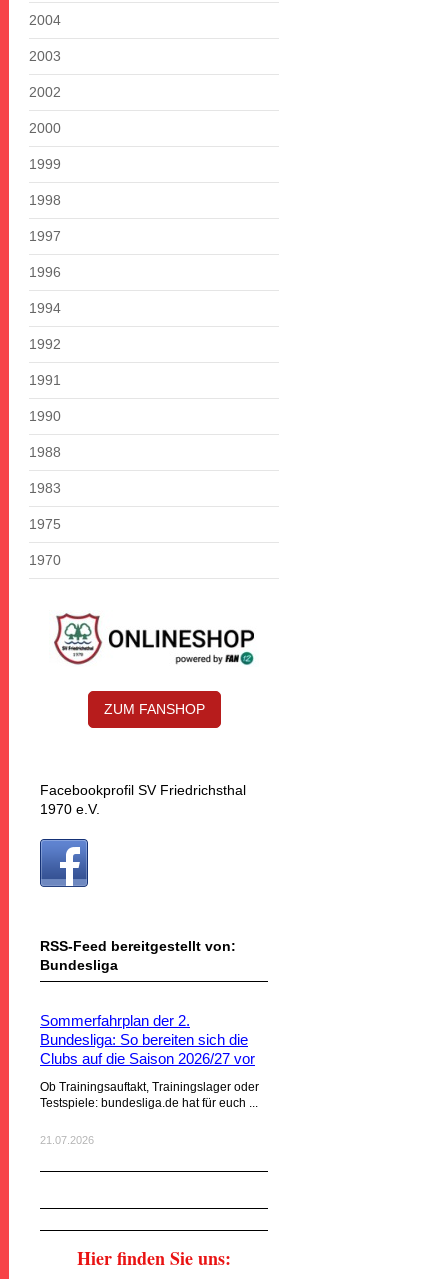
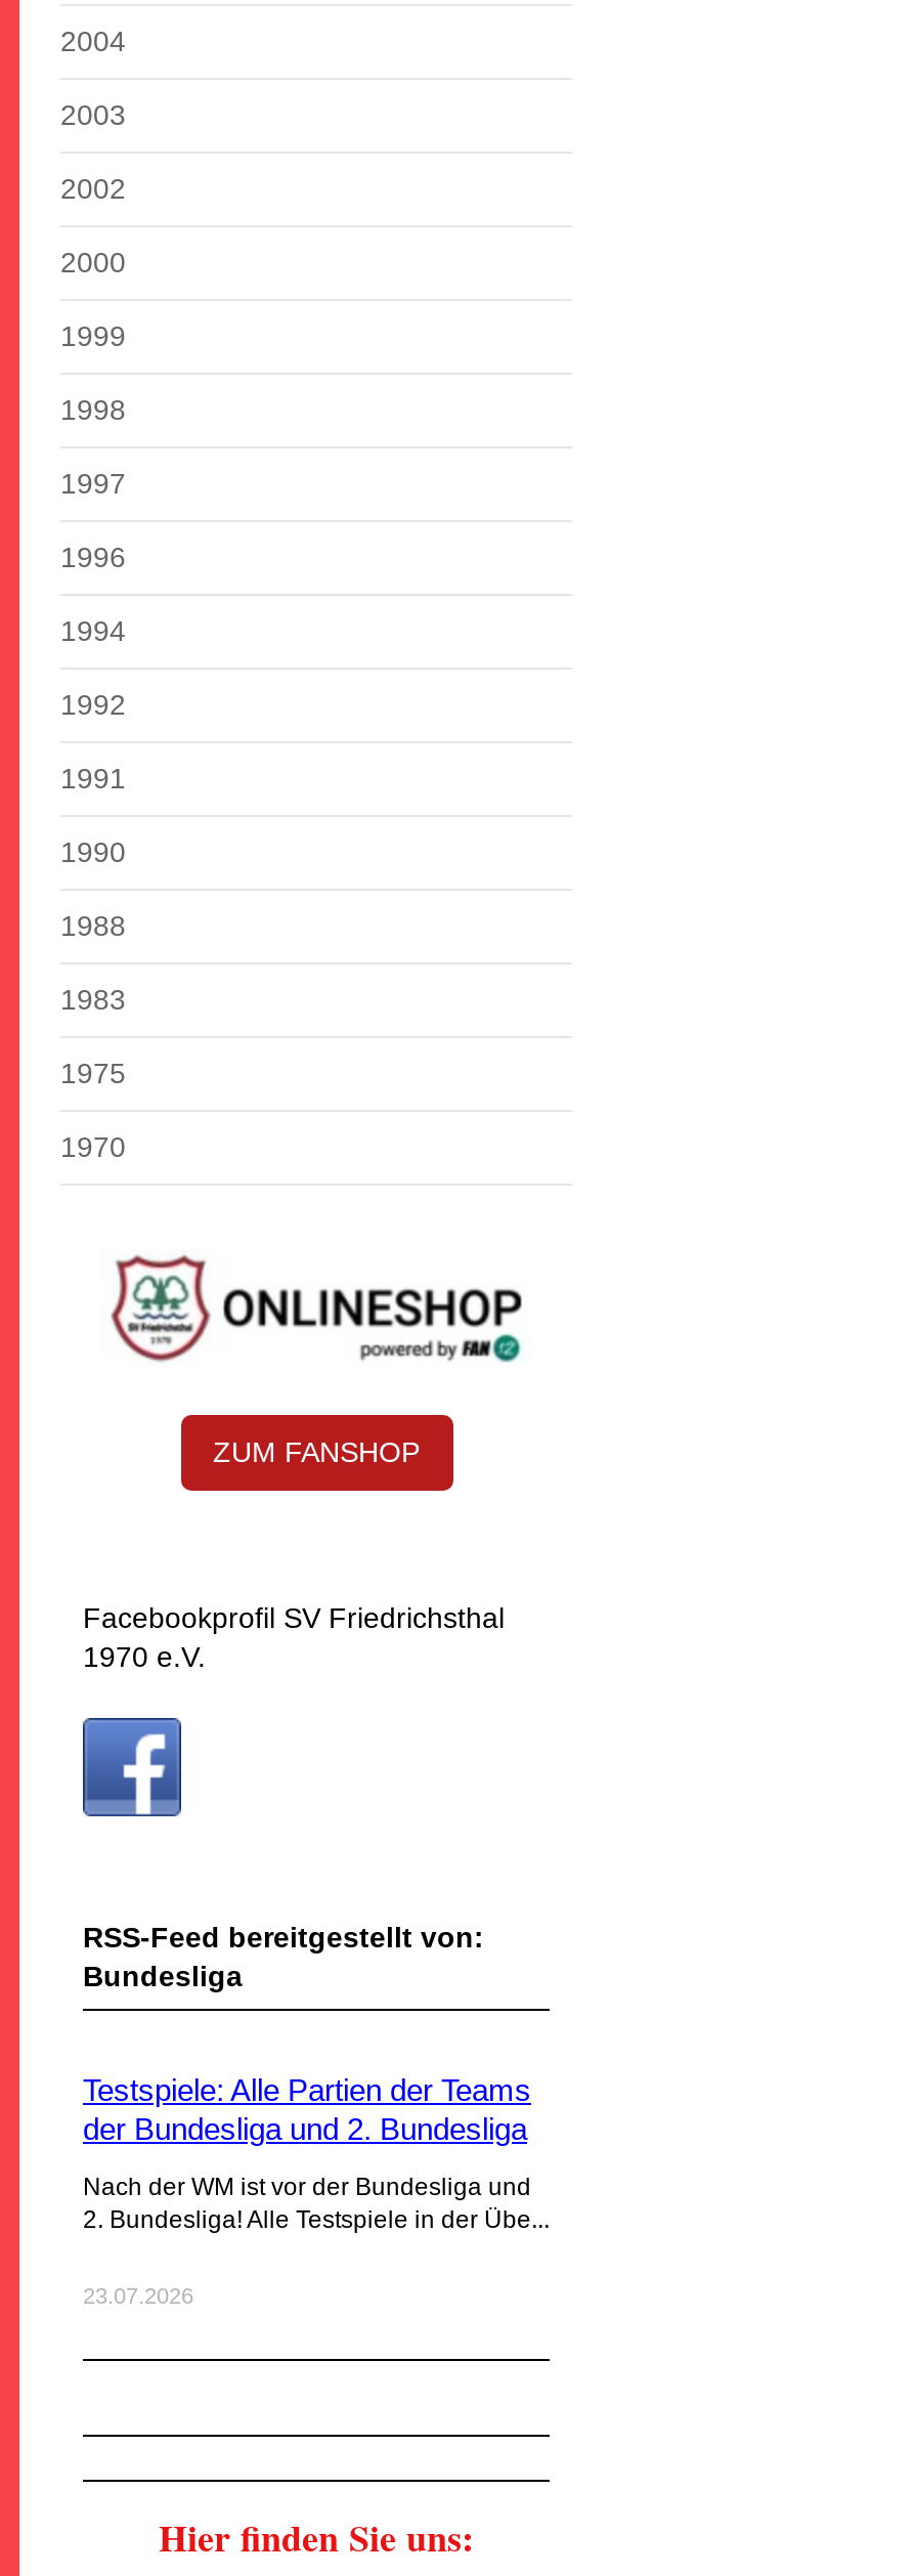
- Sommerfahrplan der 2.
- Bundesliga: So bereiten sich die
- Clubs auf die Saison 2026/27 vor
+ Testspiele: Alle Partien der Teams
+ der Bundesliga und 2. Bundesliga

- Ob Trainingsauftakt, Trainingslager oder
- Testspiele: bundesliga.de hat für euch ...
+ Nach der WM ist vor der Bundesliga und
+ 2. Bundesliga! Alle Testspiele in der Übe...

- 21.07.2026
+ 23.07.2026
